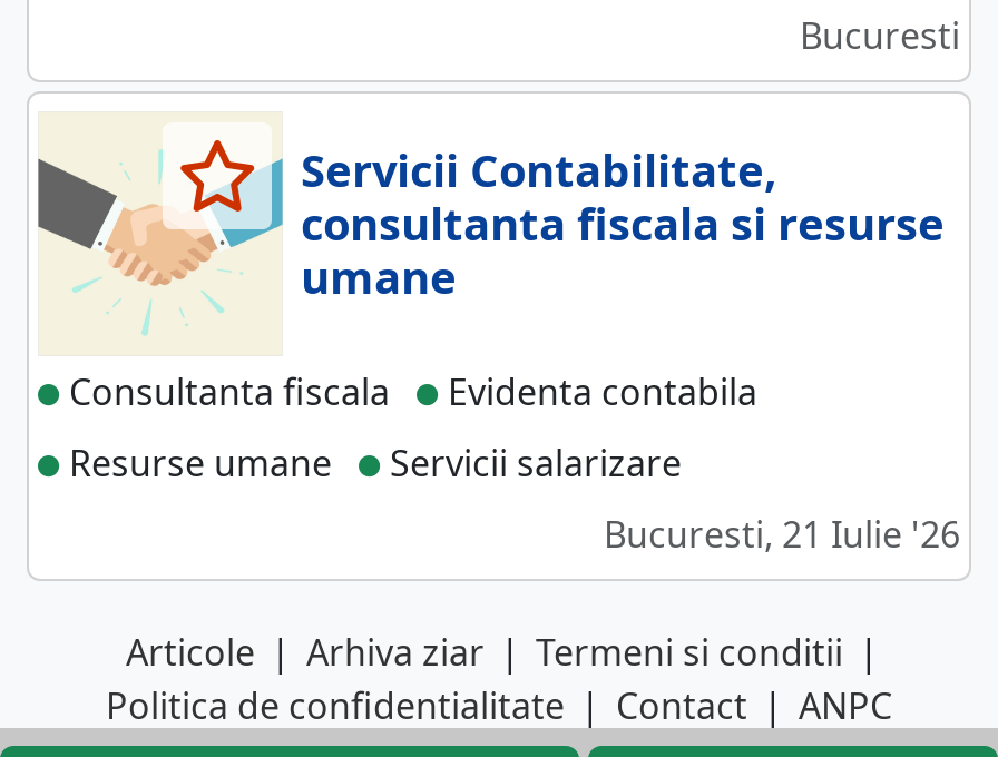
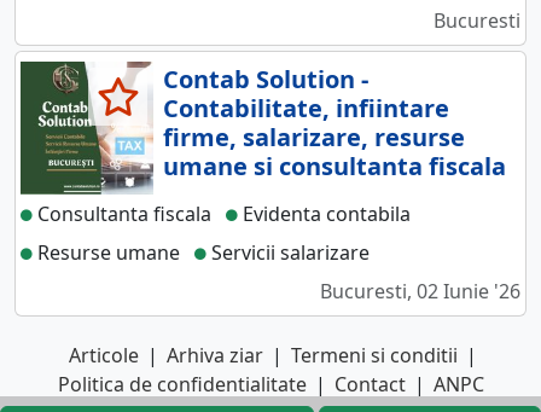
- [image]
- Servicii Contabilitate,
- consultanta fiscala si resurse
- umane
+ [image]
+ Contab Solution -
+ Contabilitate, infiintare
+ firme, salarizare, resurse
+ umane si consultanta fiscala

- Bucuresti, 21 Iulie '26
+ Bucuresti, 02 Iunie '26
